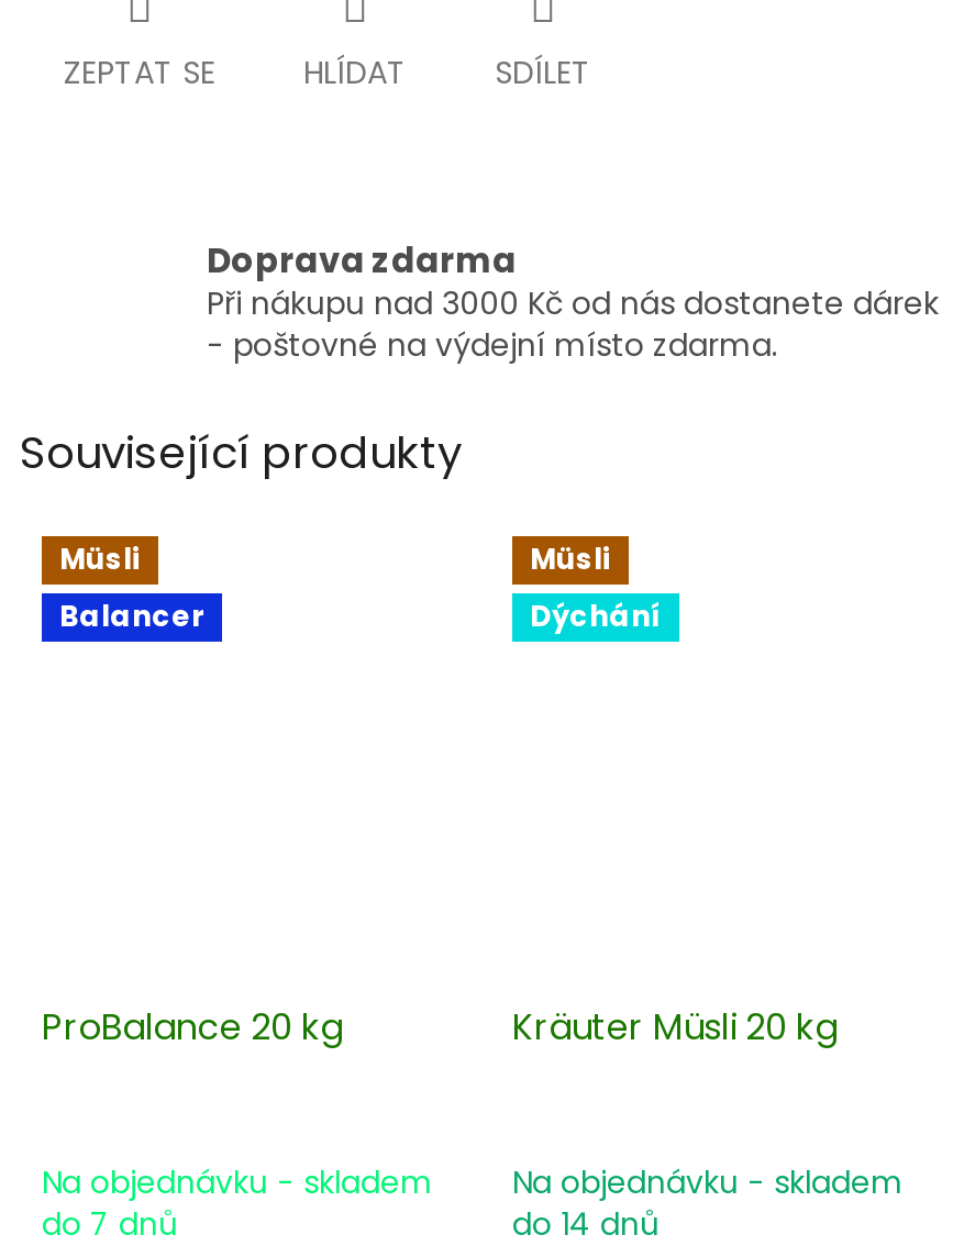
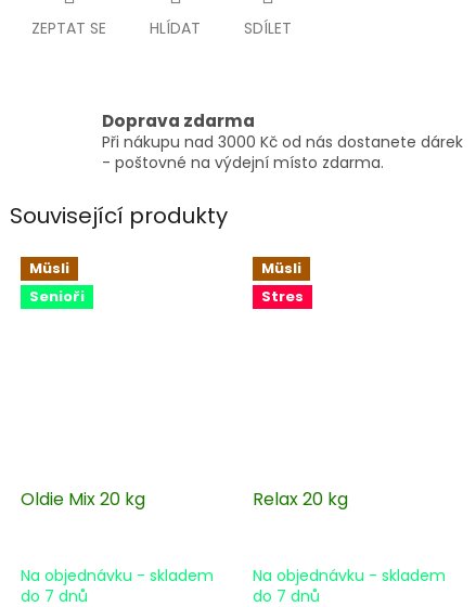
- Balancer
+ Senioři

- Dýchání
+ Stres

- ProBalance 20 kg
+ Oldie Mix 20 kg

- Kräuter Müsli 20 kg
+ Relax 20 kg

- do 14 dnů
+ do 7 dnů
